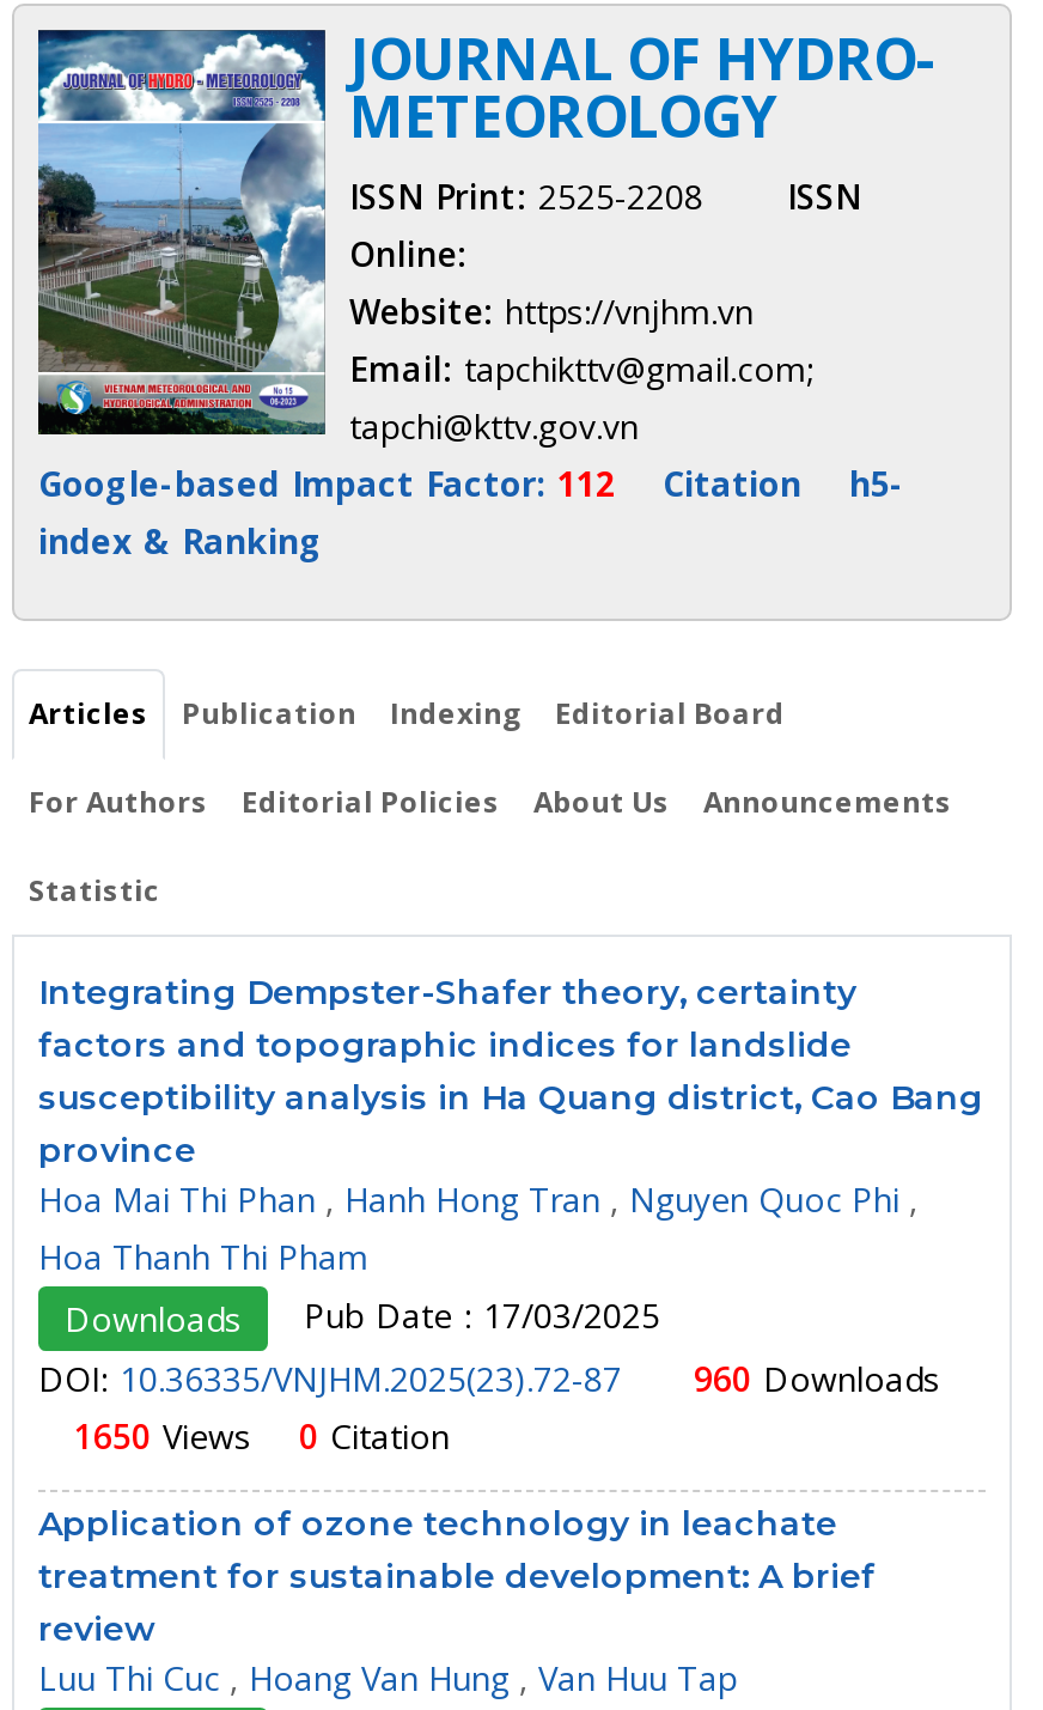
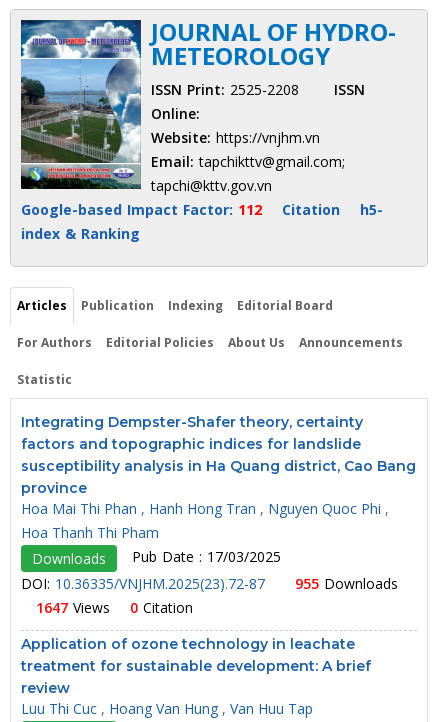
- DOI: 10.36335/VNJHM.2025(23).72-87 960 Downloads
+ DOI: 10.36335/VNJHM.2025(23).72-87 955 Downloads

- 1650 Views 0 Citation
+ 1647 Views 0 Citation
